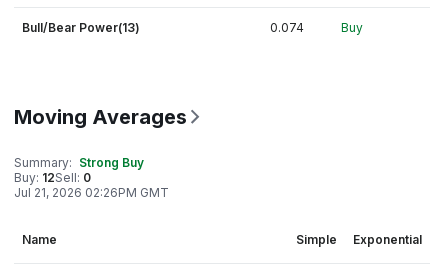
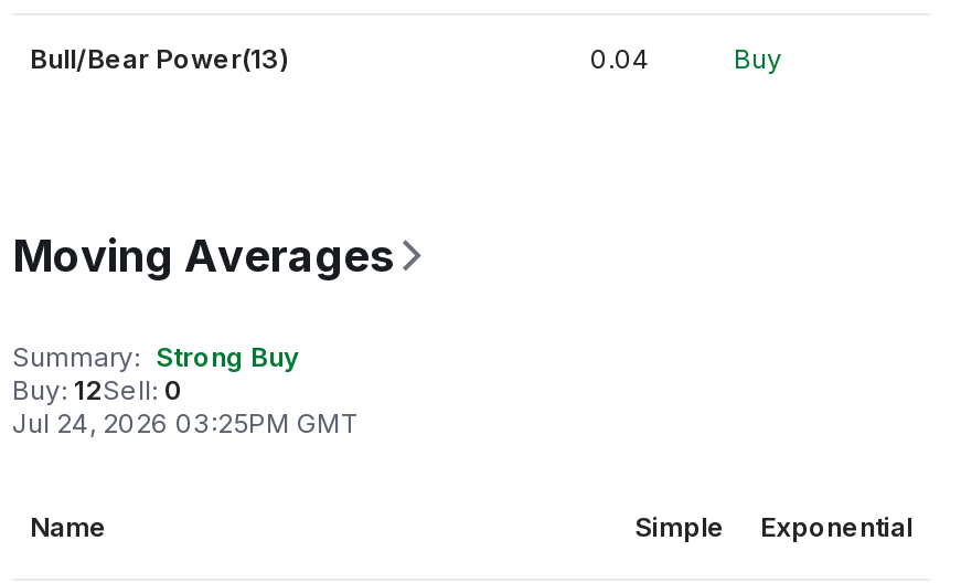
- 0.074
+ 0.04

- Jul 21, 2026 02:26PM GMT
+ Jul 24, 2026 03:25PM GMT
